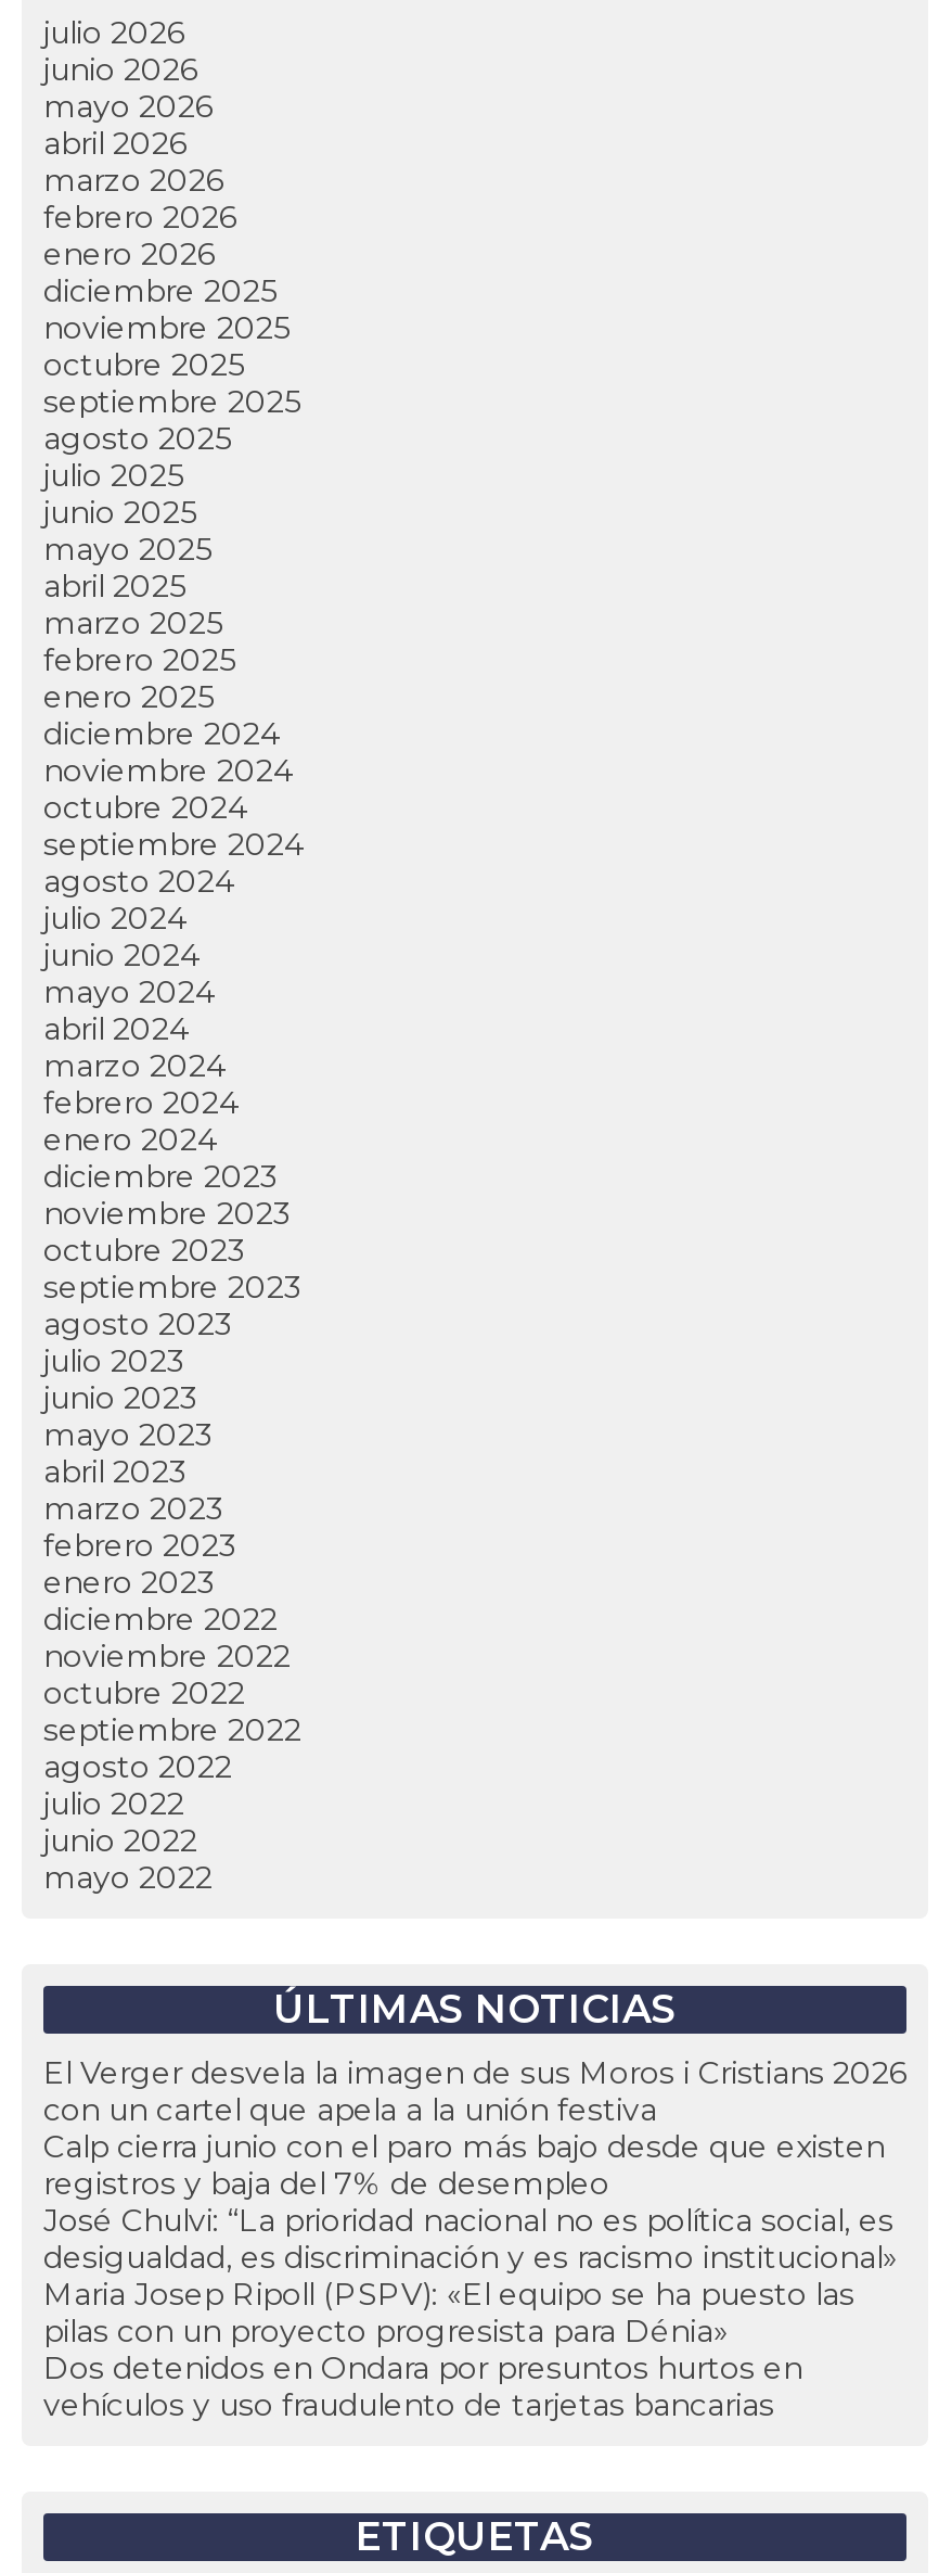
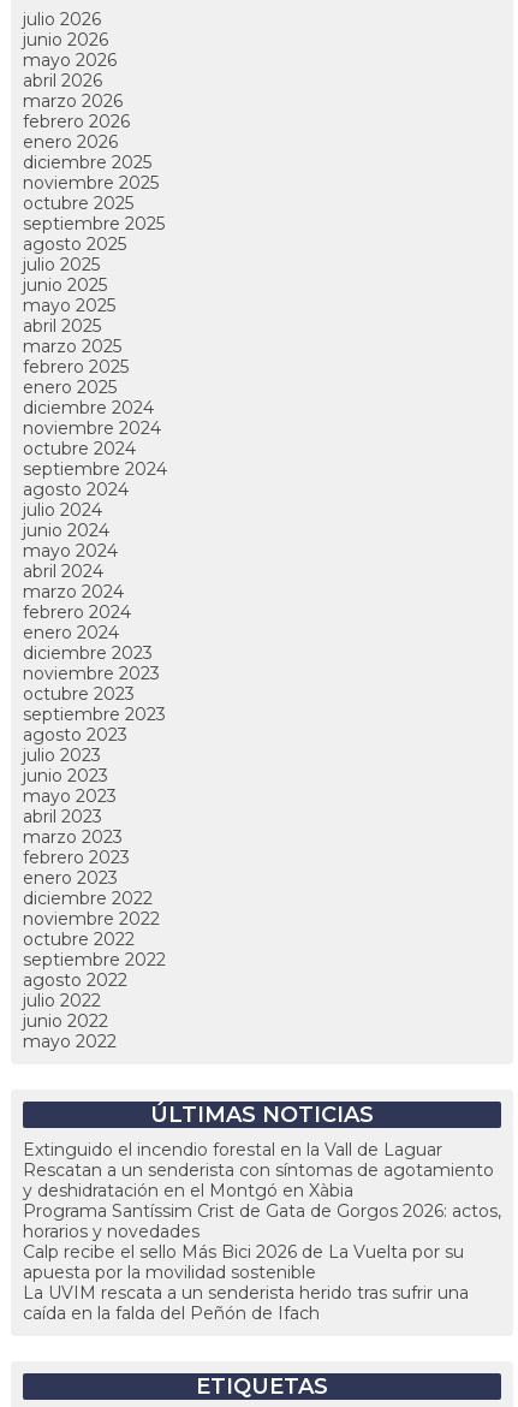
- El Verger desvela la imagen de sus Moros i Cristians 2026
- con un cartel que apela a la unión festiva
- Calp cierra junio con el paro más bajo desde que existen
- registros y baja del 7% de desempleo
- José Chulvi: “La prioridad nacional no es política social, es
- desigualdad, es discriminación y es racismo institucional»
- Maria Josep Ripoll (PSPV): «El equipo se ha puesto las
- pilas con un proyecto progresista para Dénia»
- Dos detenidos en Ondara por presuntos hurtos en
- vehículos y uso fraudulento de tarjetas bancarias
+ Extinguido el incendio forestal en la Vall de Laguar
+ Rescatan a un senderista con síntomas de agotamiento
+ y deshidratación en el Montgó en Xàbia
+ Programa Santíssim Crist de Gata de Gorgos 2026: actos,
+ horarios y novedades
+ Calp recibe el sello Más Bici 2026 de La Vuelta por su
+ apuesta por la movilidad sostenible
+ La UVIM rescata a un senderista herido tras sufrir una
+ caída en la falda del Peñón de Ifach
